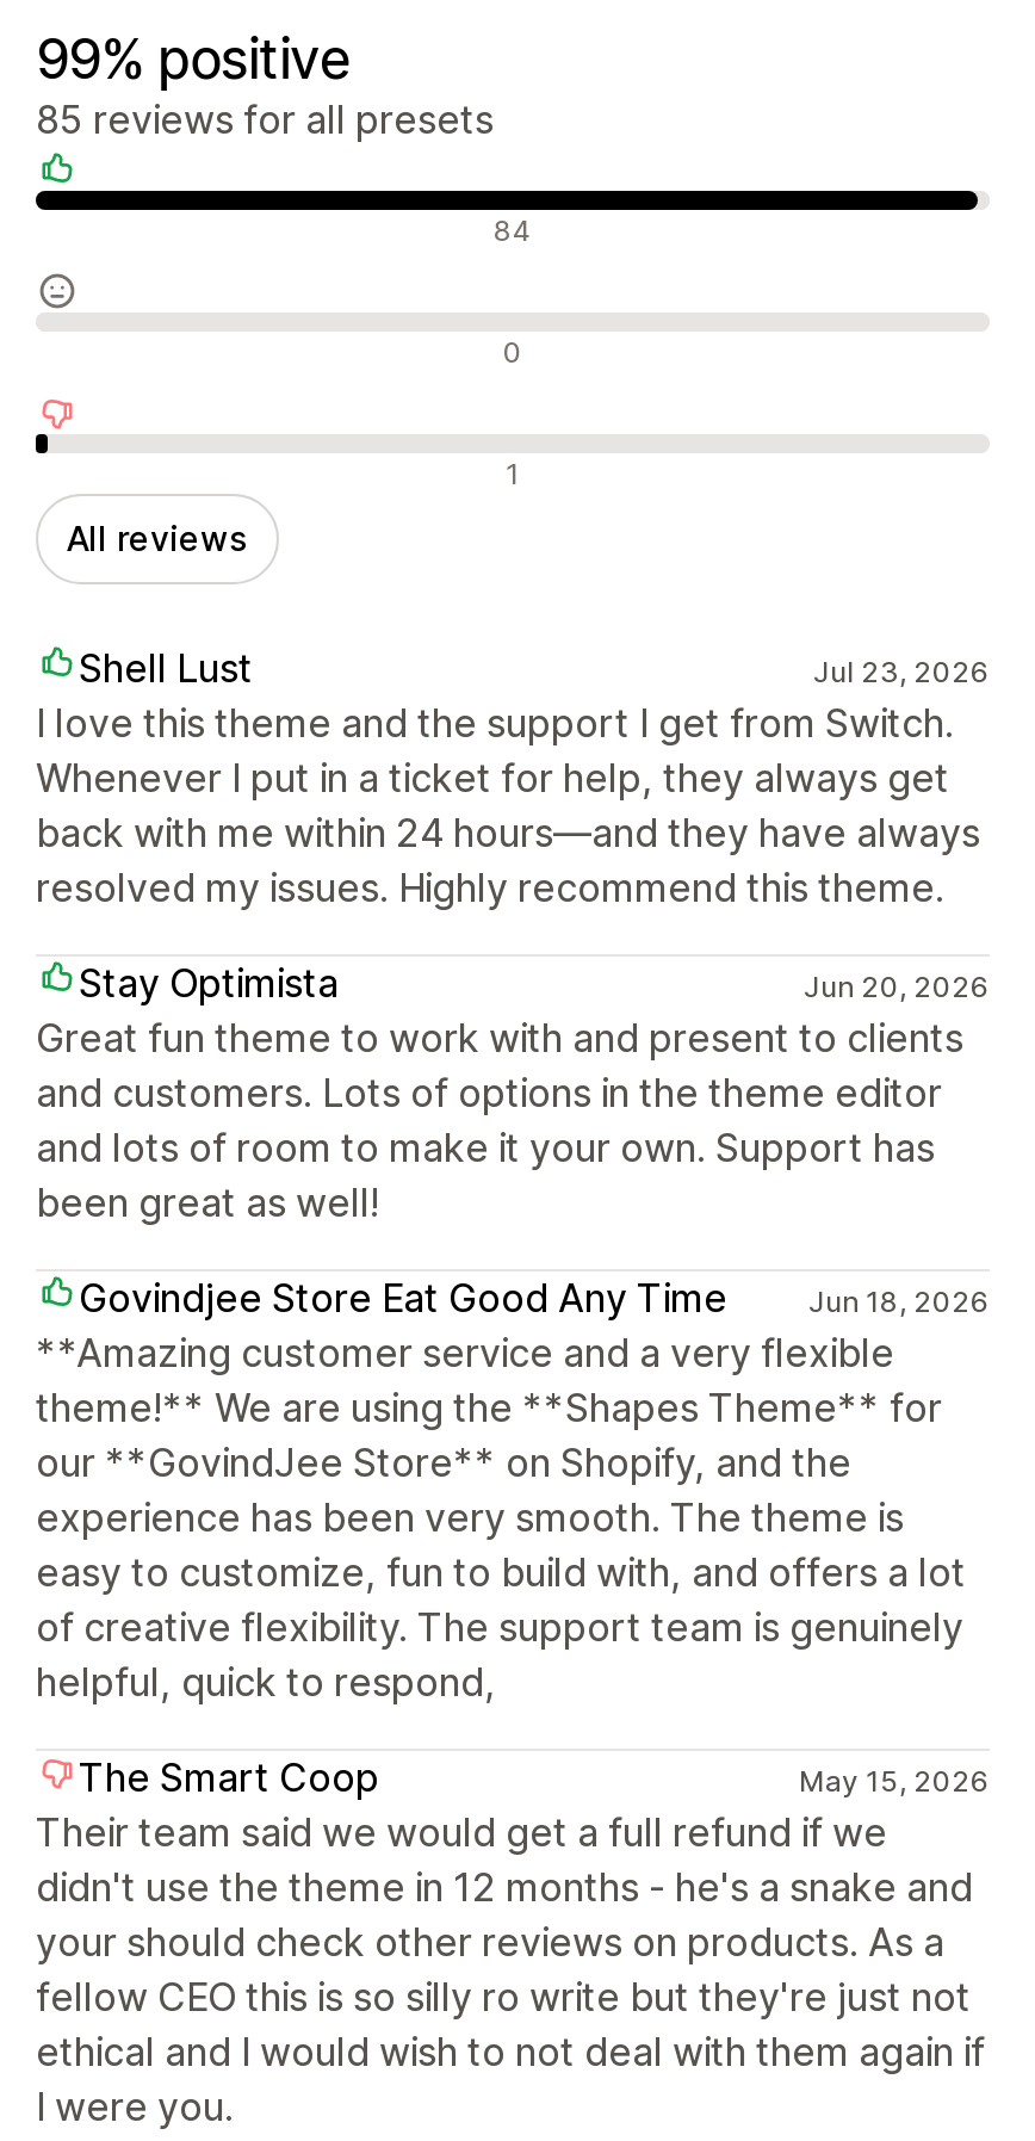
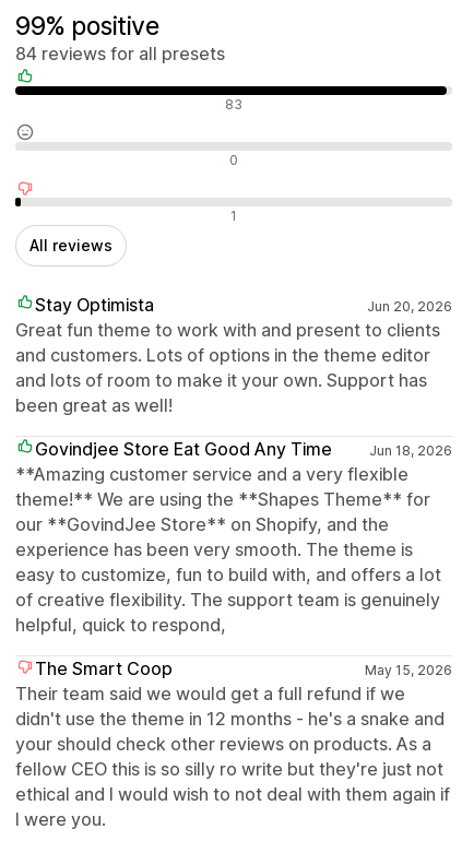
- 85 reviews for all presets
+ 84 reviews for all presets

- 84
+ 83

- Shell Lust
- Jul 23, 2026
- I love this theme and the support I get from Switch.
- Whenever I put in a ticket for help, they always get
- back with me within 24 hours—and they have always
- resolved my issues. Highly recommend this theme.
